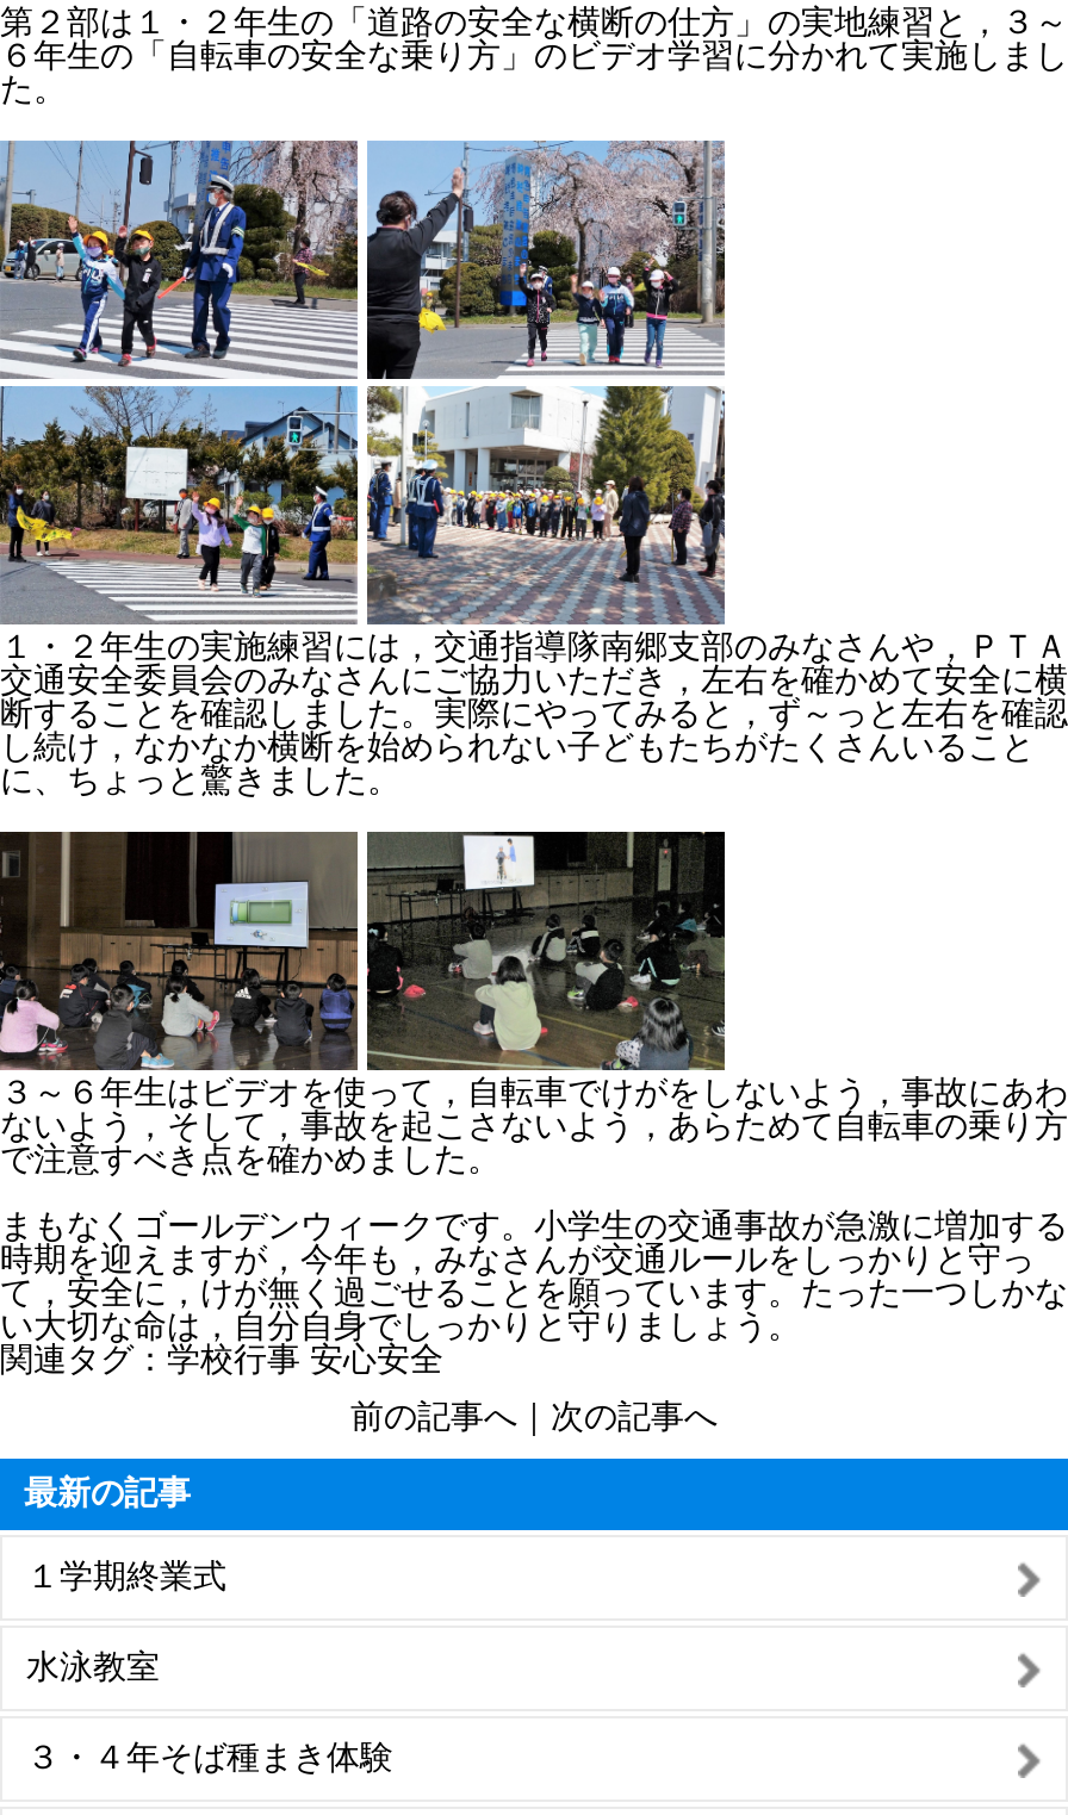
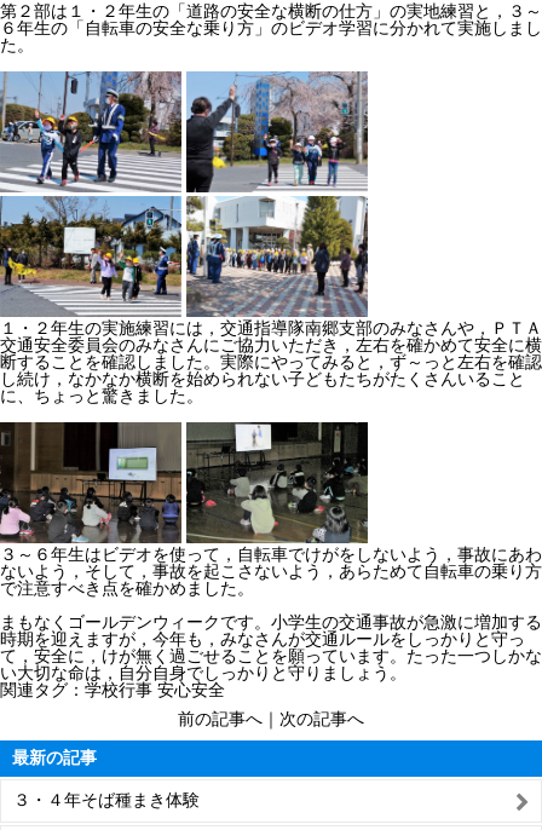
- １学期終業式
- 水泳教室
